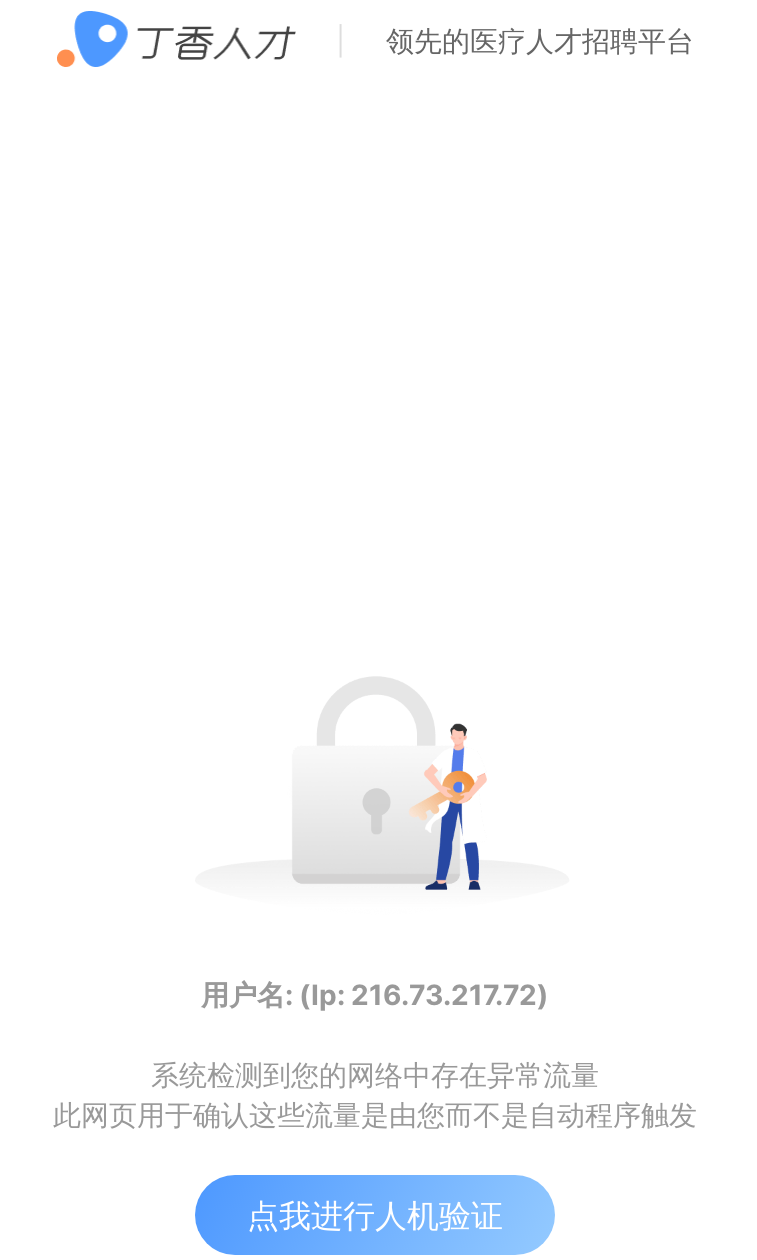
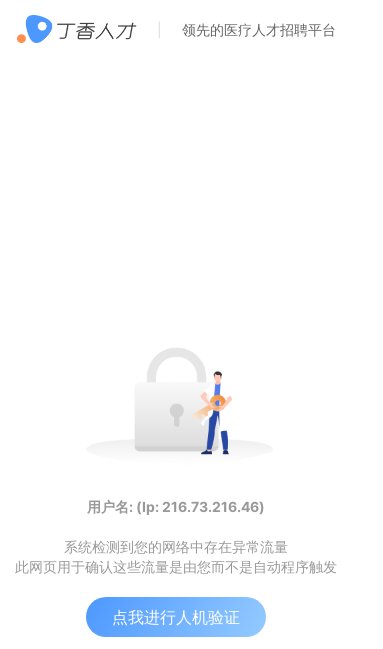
- 用户名: (Ip: 216.73.217.72)
+ 用户名: (Ip: 216.73.216.46)
